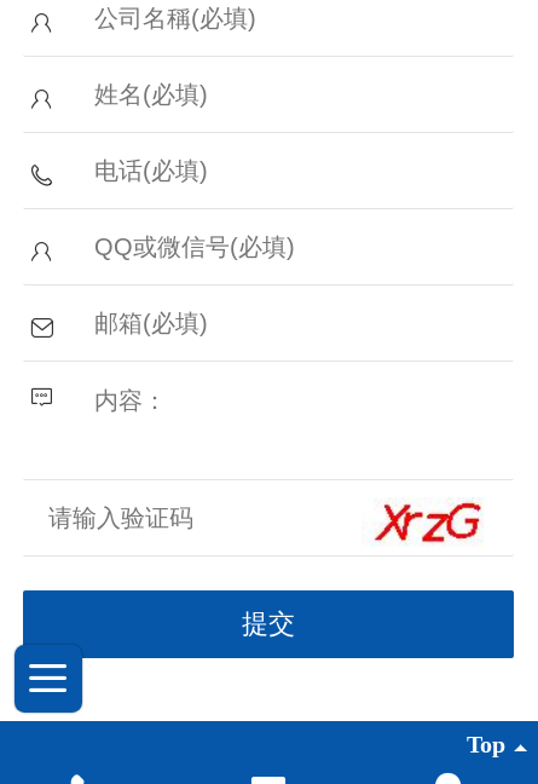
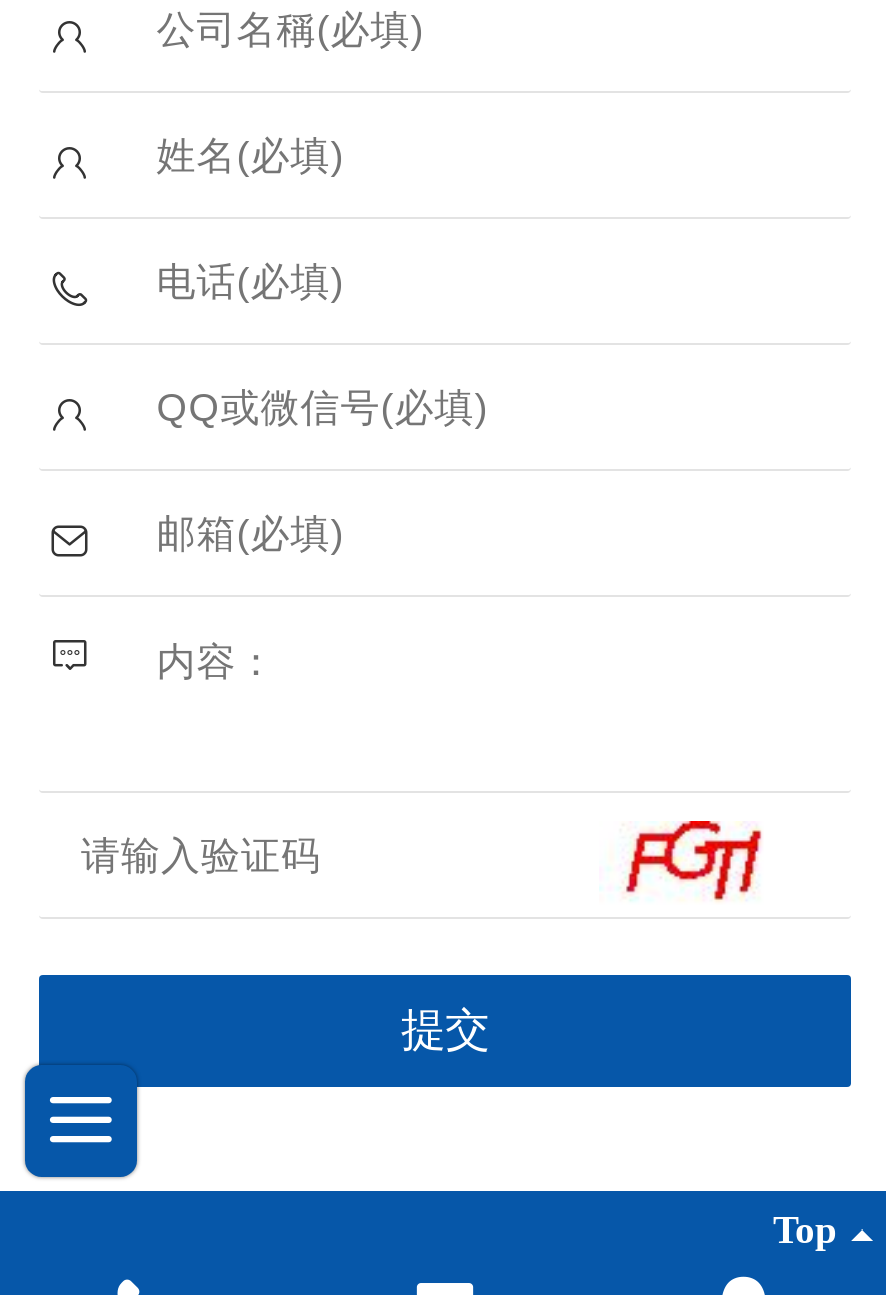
- [image]
+ [image]
